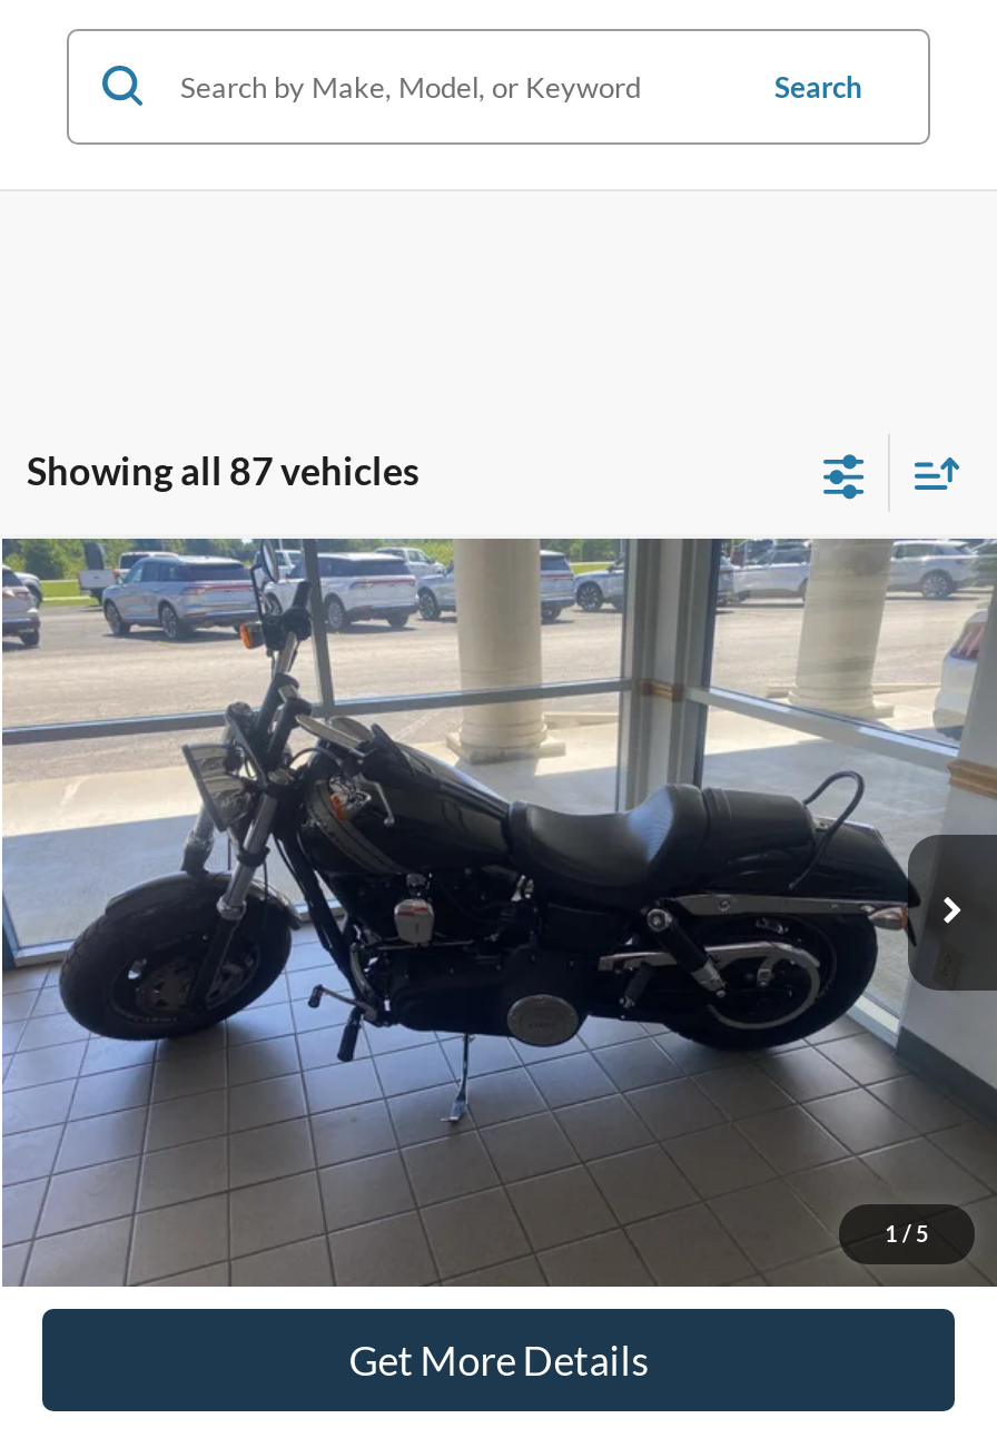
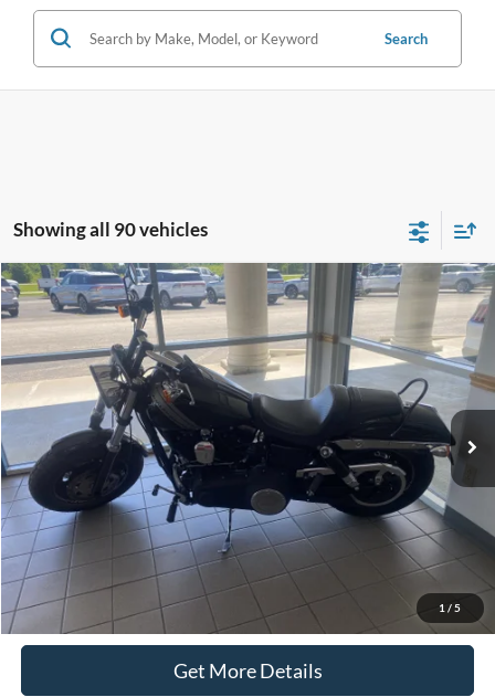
- Showing all 87 vehicles
+ Showing all 90 vehicles
